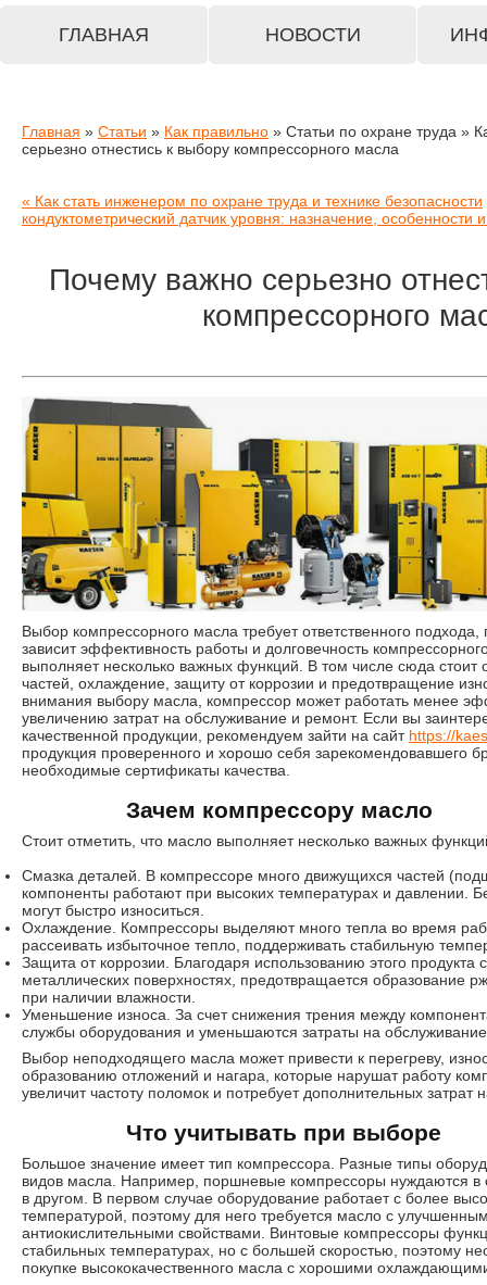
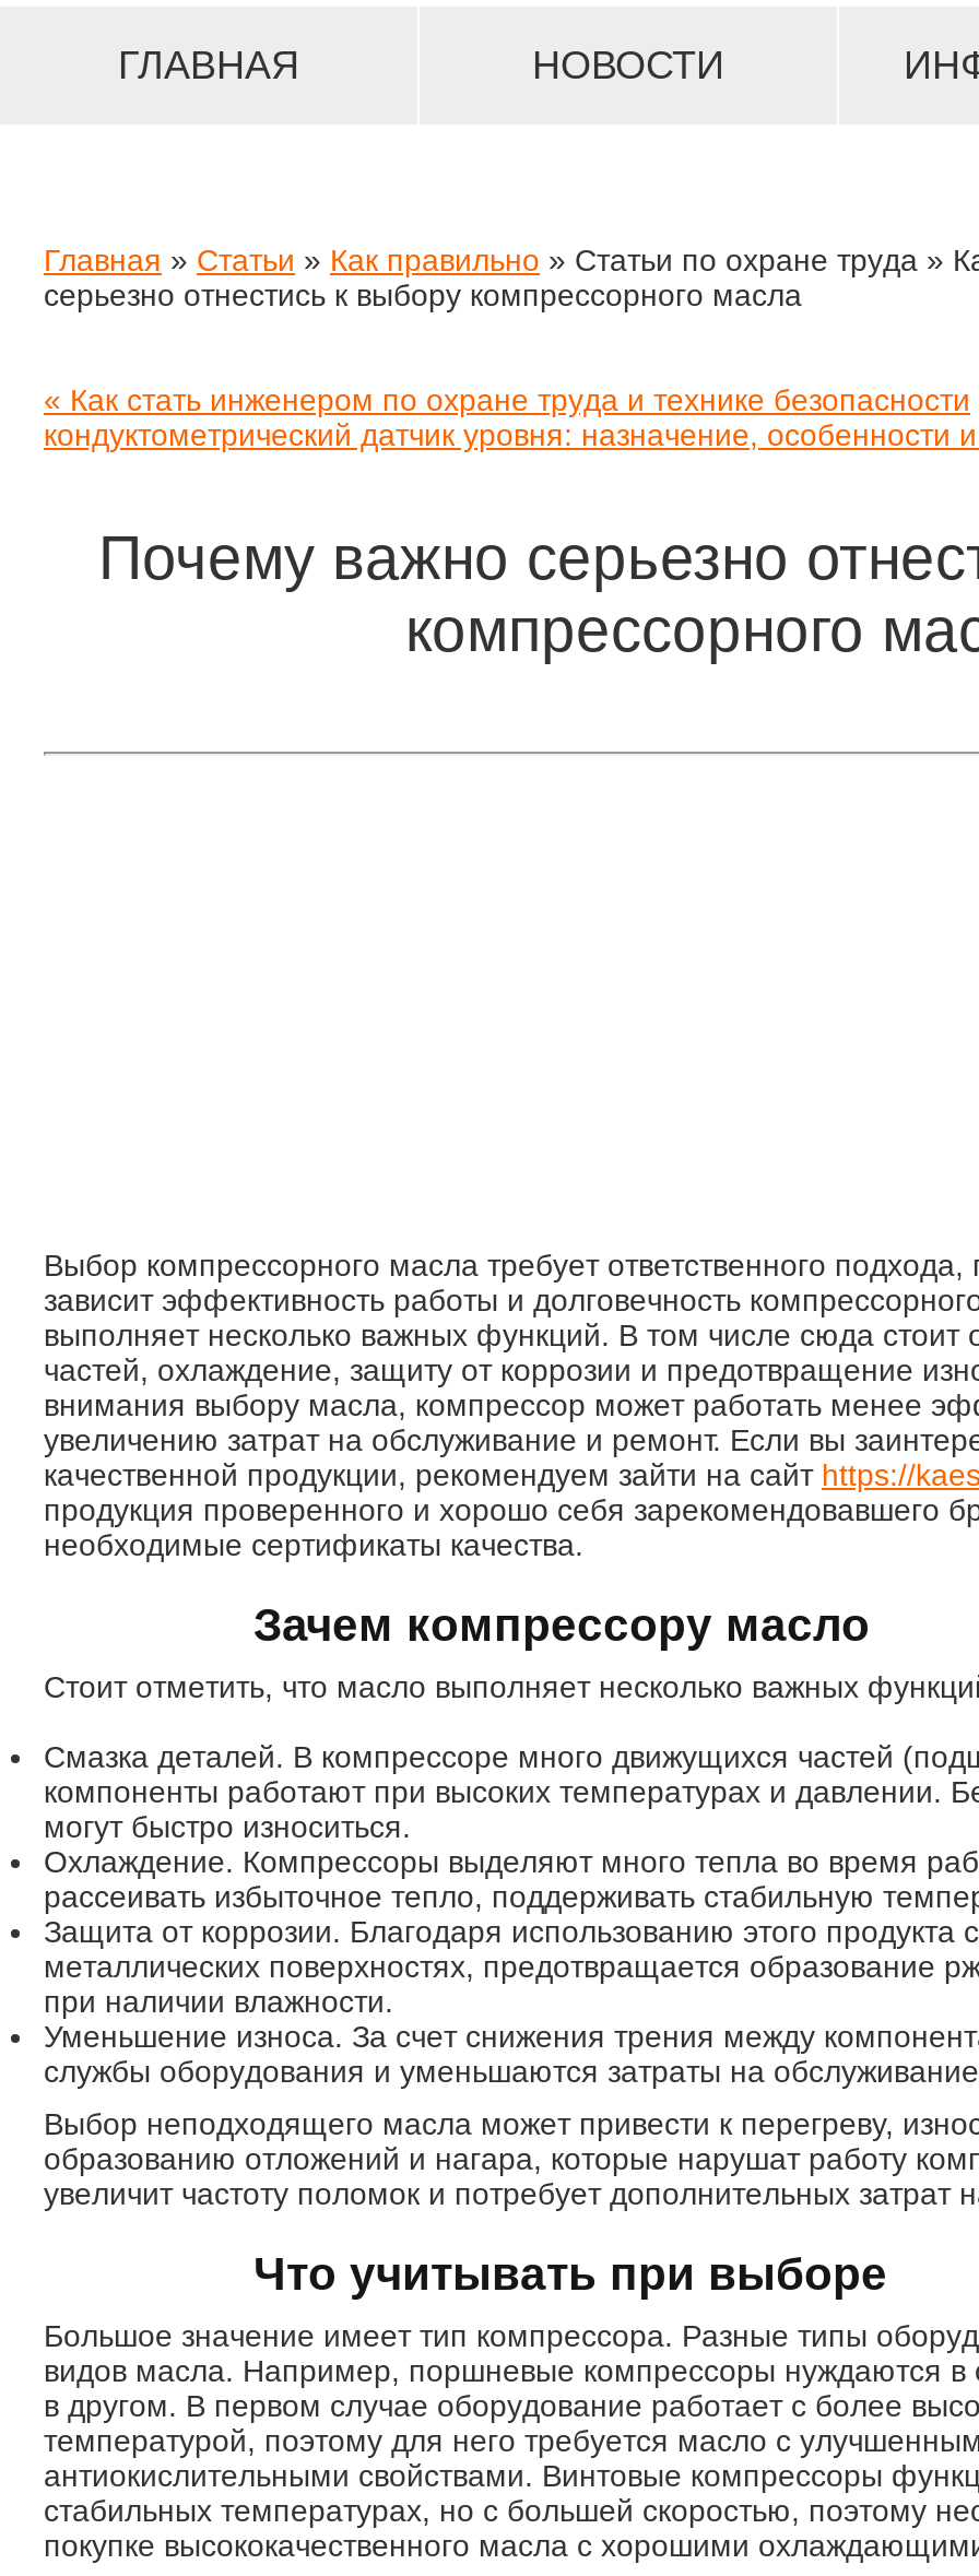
- [image]
